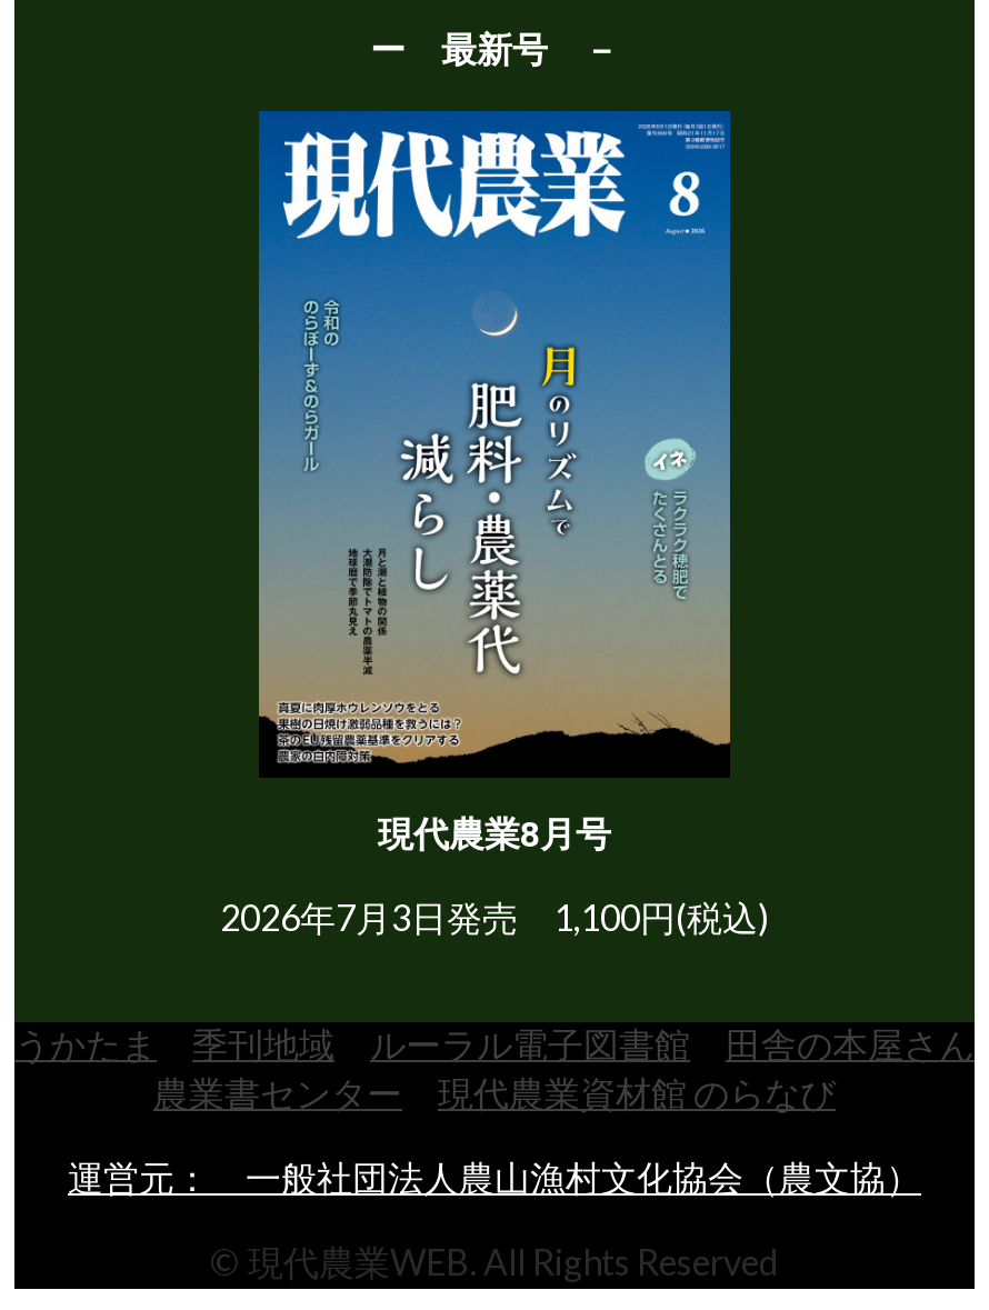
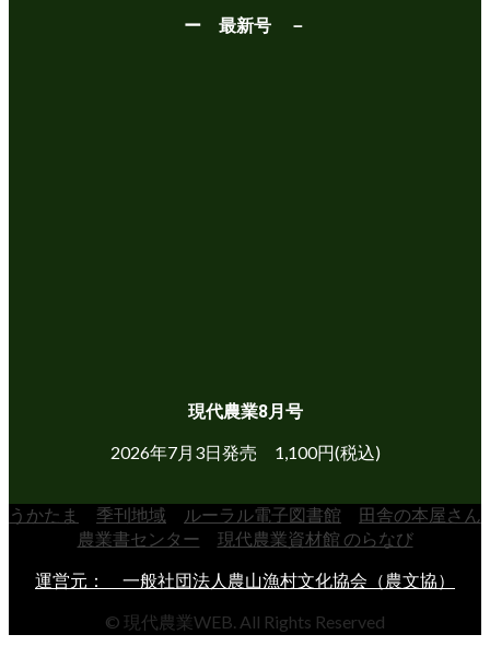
- [image]
